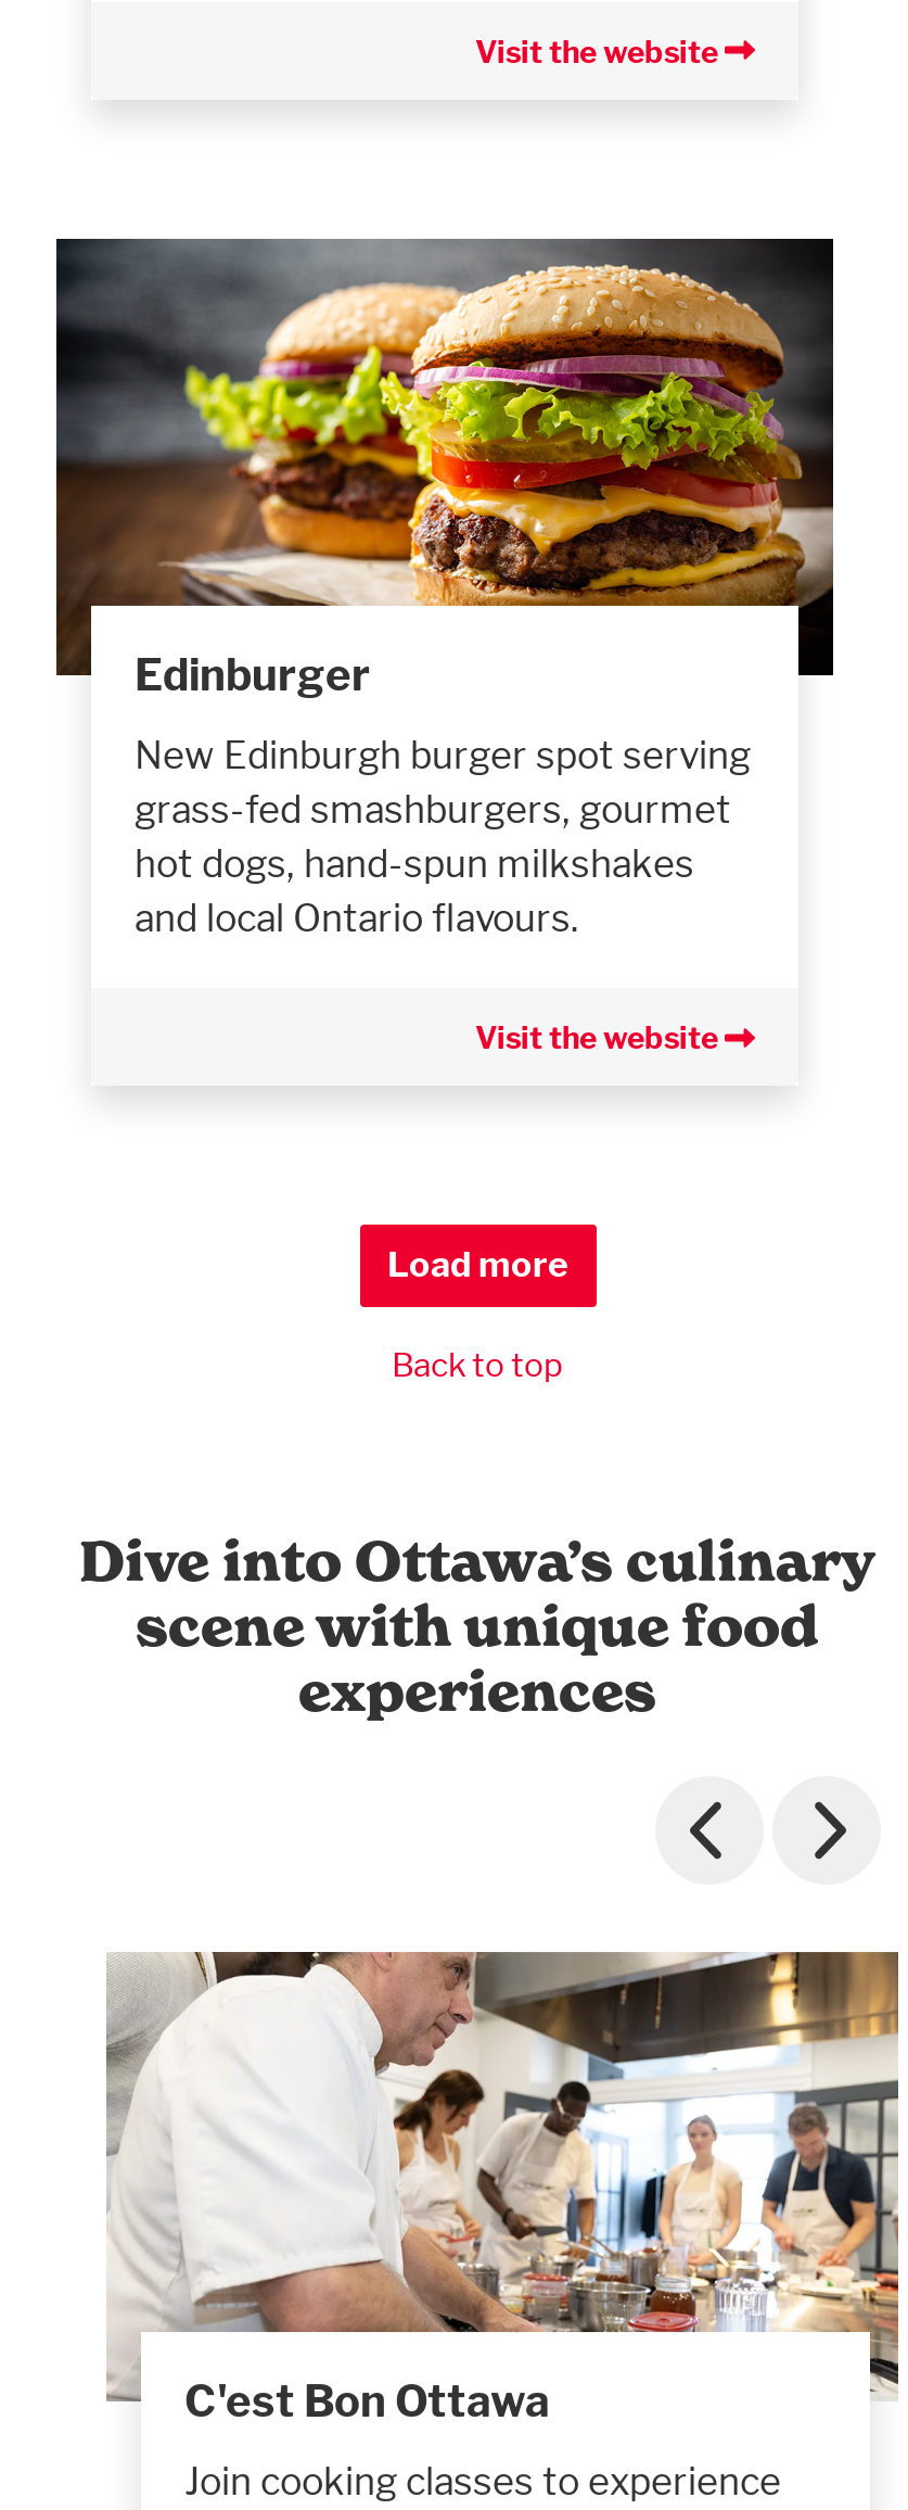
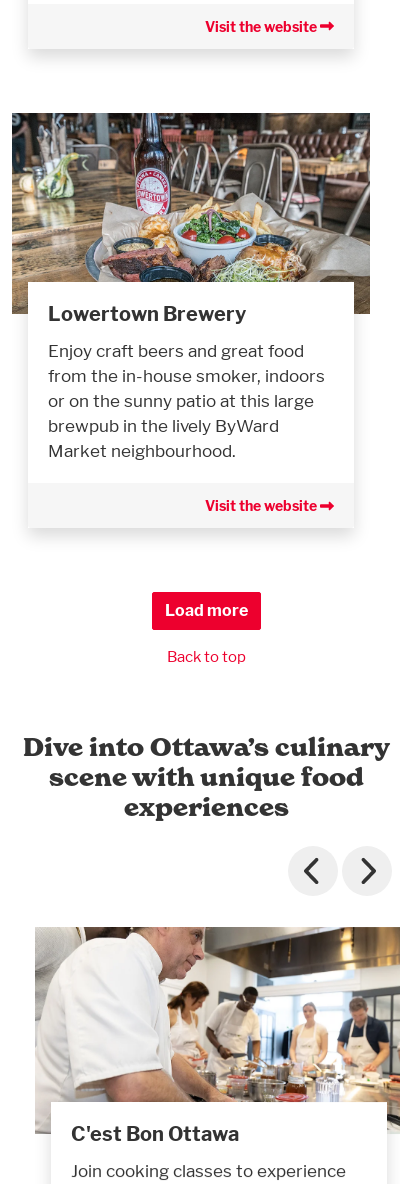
- [image]
- Edinburger
+ [image]
+ Lowertown Brewery

- New Edinburgh burger spot serving
- grass-fed smashburgers, gourmet
- hot dogs, hand-spun milkshakes
- and local Ontario flavours.
+ Enjoy craft beers and great food
+ from the in-house smoker, indoors
+ or on the sunny patio at this large
+ brewpub in the lively ByWard
+ Market neighbourhood.
